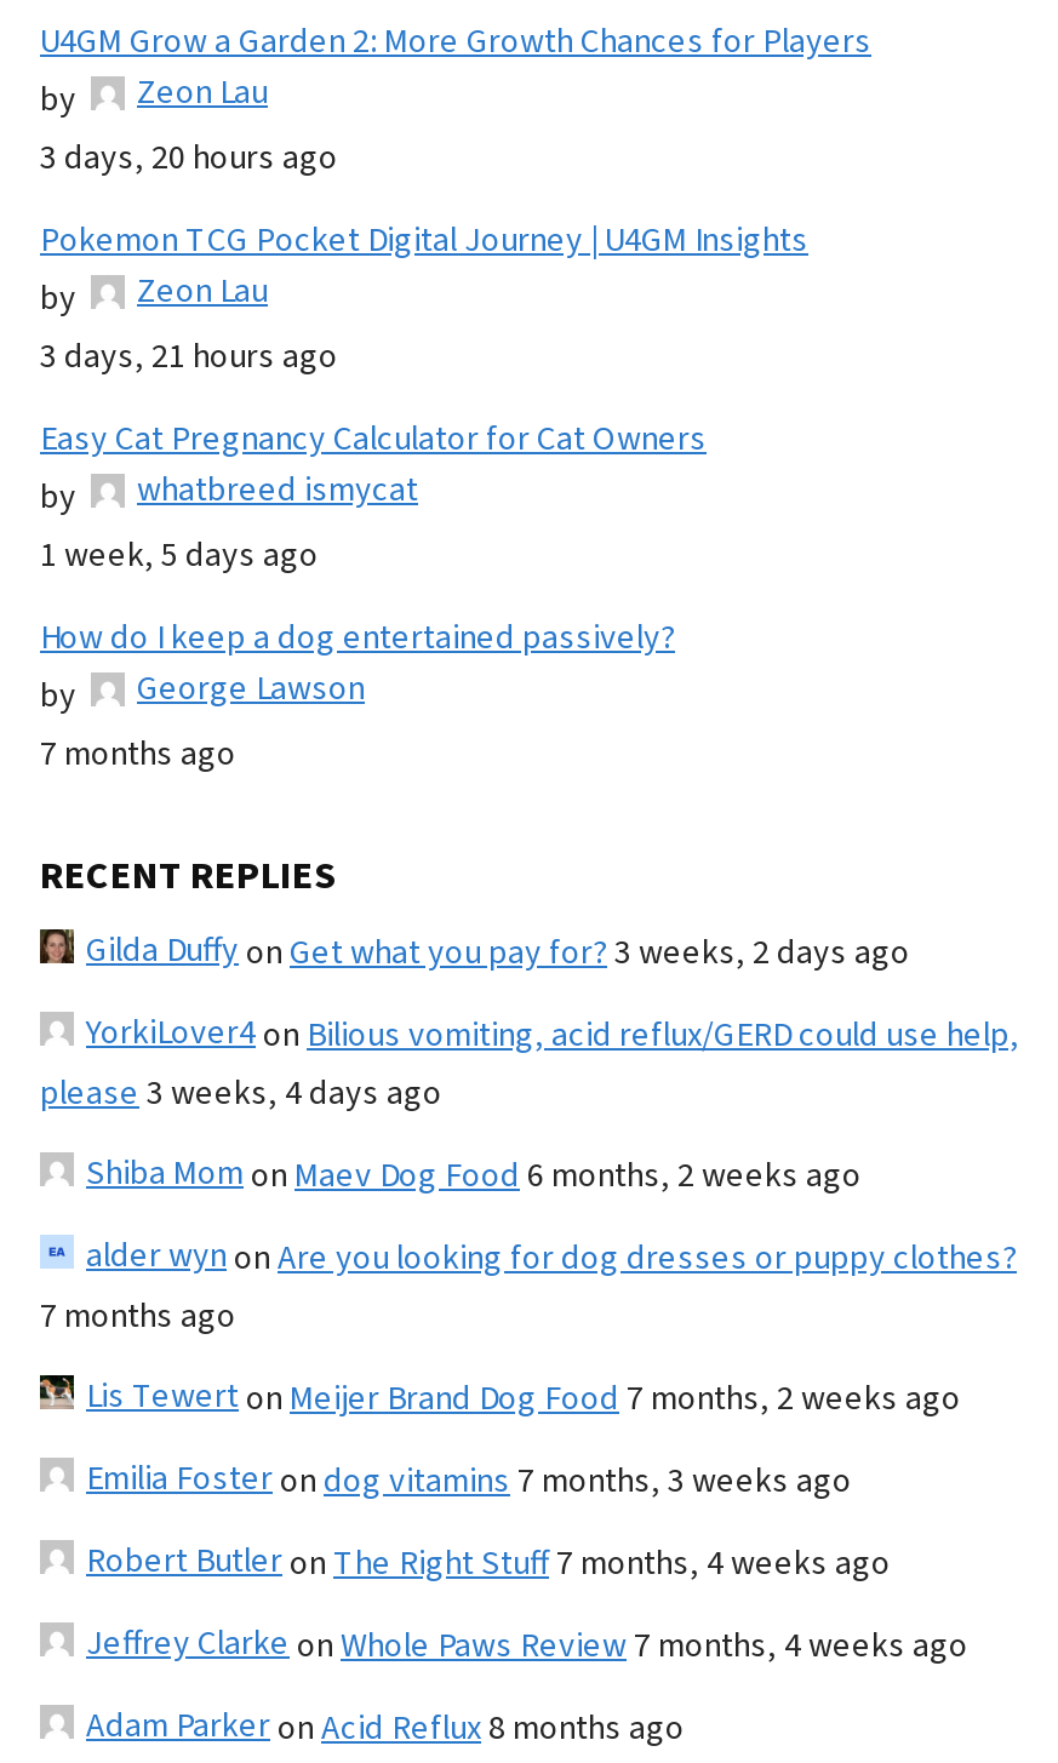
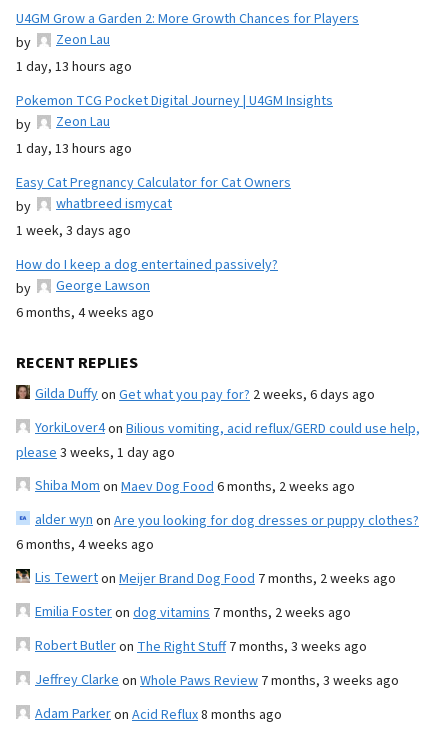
- 3 days, 20 hours ago
+ 1 day, 13 hours ago

- 3 days, 21 hours ago
+ 1 day, 13 hours ago

- 1 week, 5 days ago
+ 1 week, 3 days ago

- 7 months ago
+ 6 months, 4 weeks ago

- Gilda Duffyon Get what you pay for? 3 weeks, 2 days ago
+ Gilda Duffyon Get what you pay for? 2 weeks, 6 days ago

- please 3 weeks, 4 days ago
+ please 3 weeks, 1 day ago

- 7 months ago
+ 6 months, 4 weeks ago

- Emilia Fosteron dog vitamins 7 months, 3 weeks ago
+ Emilia Fosteron dog vitamins 7 months, 2 weeks ago

- Robert Butleron The Right Stuff 7 months, 4 weeks ago
+ Robert Butleron The Right Stuff 7 months, 3 weeks ago

- Jeffrey Clarkeon Whole Paws Review 7 months, 4 weeks ago
+ Jeffrey Clarkeon Whole Paws Review 7 months, 3 weeks ago
